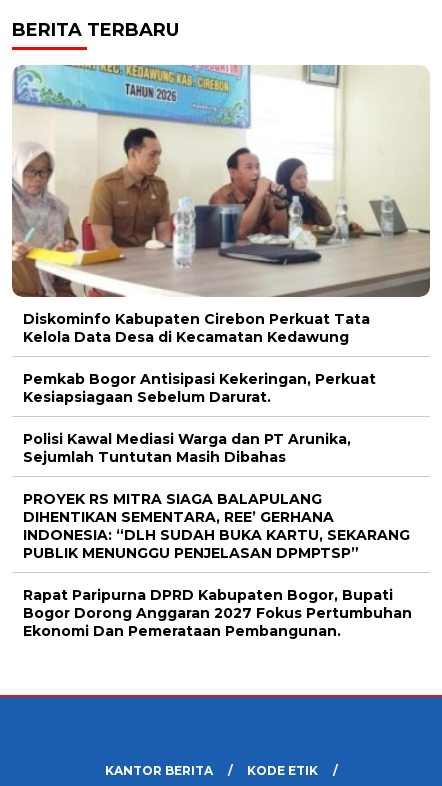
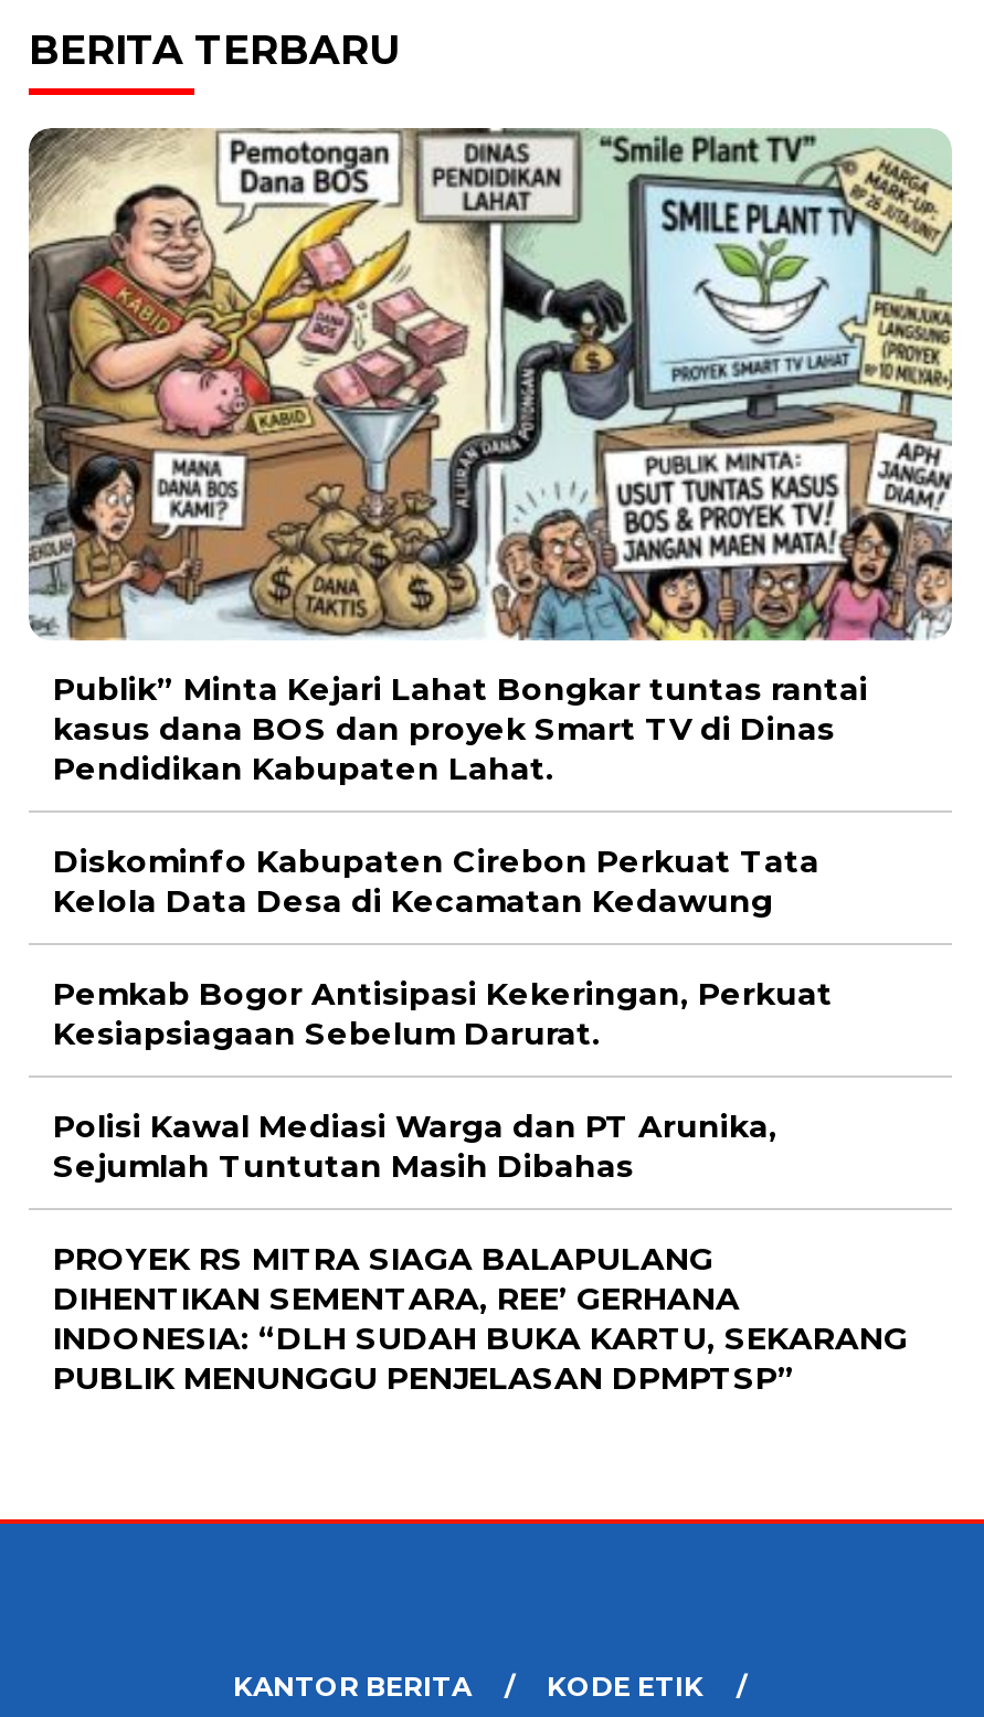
+ Publik” Minta Kejari Lahat Bongkar tuntas rantai
+ kasus dana BOS dan proyek Smart TV di Dinas
+ Pendidikan Kabupaten Lahat.

- [image]
+ [image]

moved down: Diskominfo Kabupaten Cirebon Perkuat Tata | Kelola Data Desa di Kecamatan Kedawung | Pemkab Bogor Antisipasi Kekeringan, Perkuat | ... | INDONESIA: “DLH SUDAH BUKA KARTU, SEKARANG | PUBLIK MENUNGGU PENJELASAN DPMPTSP”

- Rapat Paripurna DPRD Kabupaten Bogor, Bupati
- Bogor Dorong Anggaran 2027 Fokus Pertumbuhan
- Ekonomi Dan Pemerataan Pembangunan.
